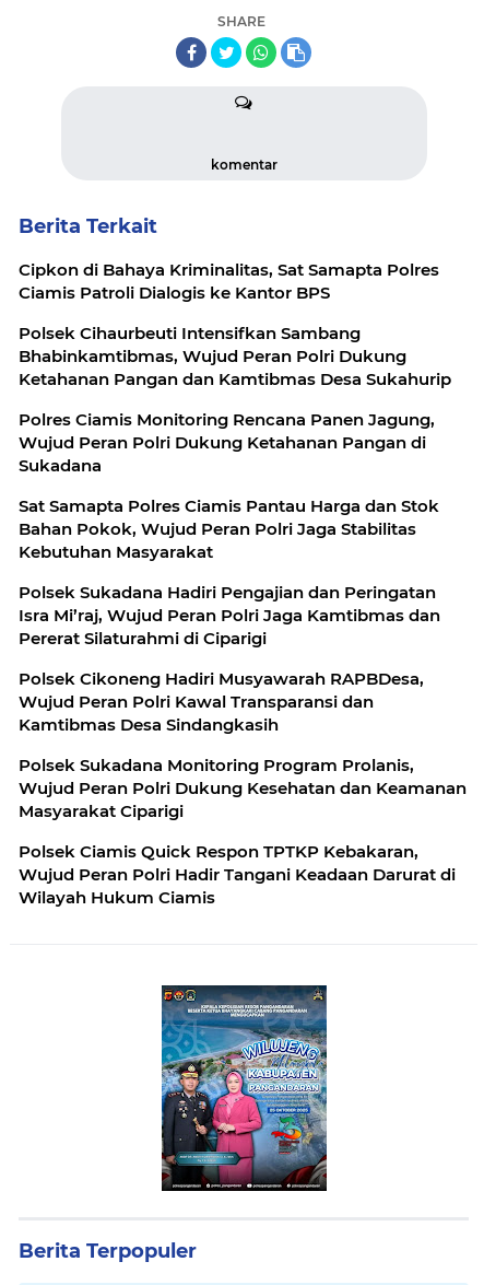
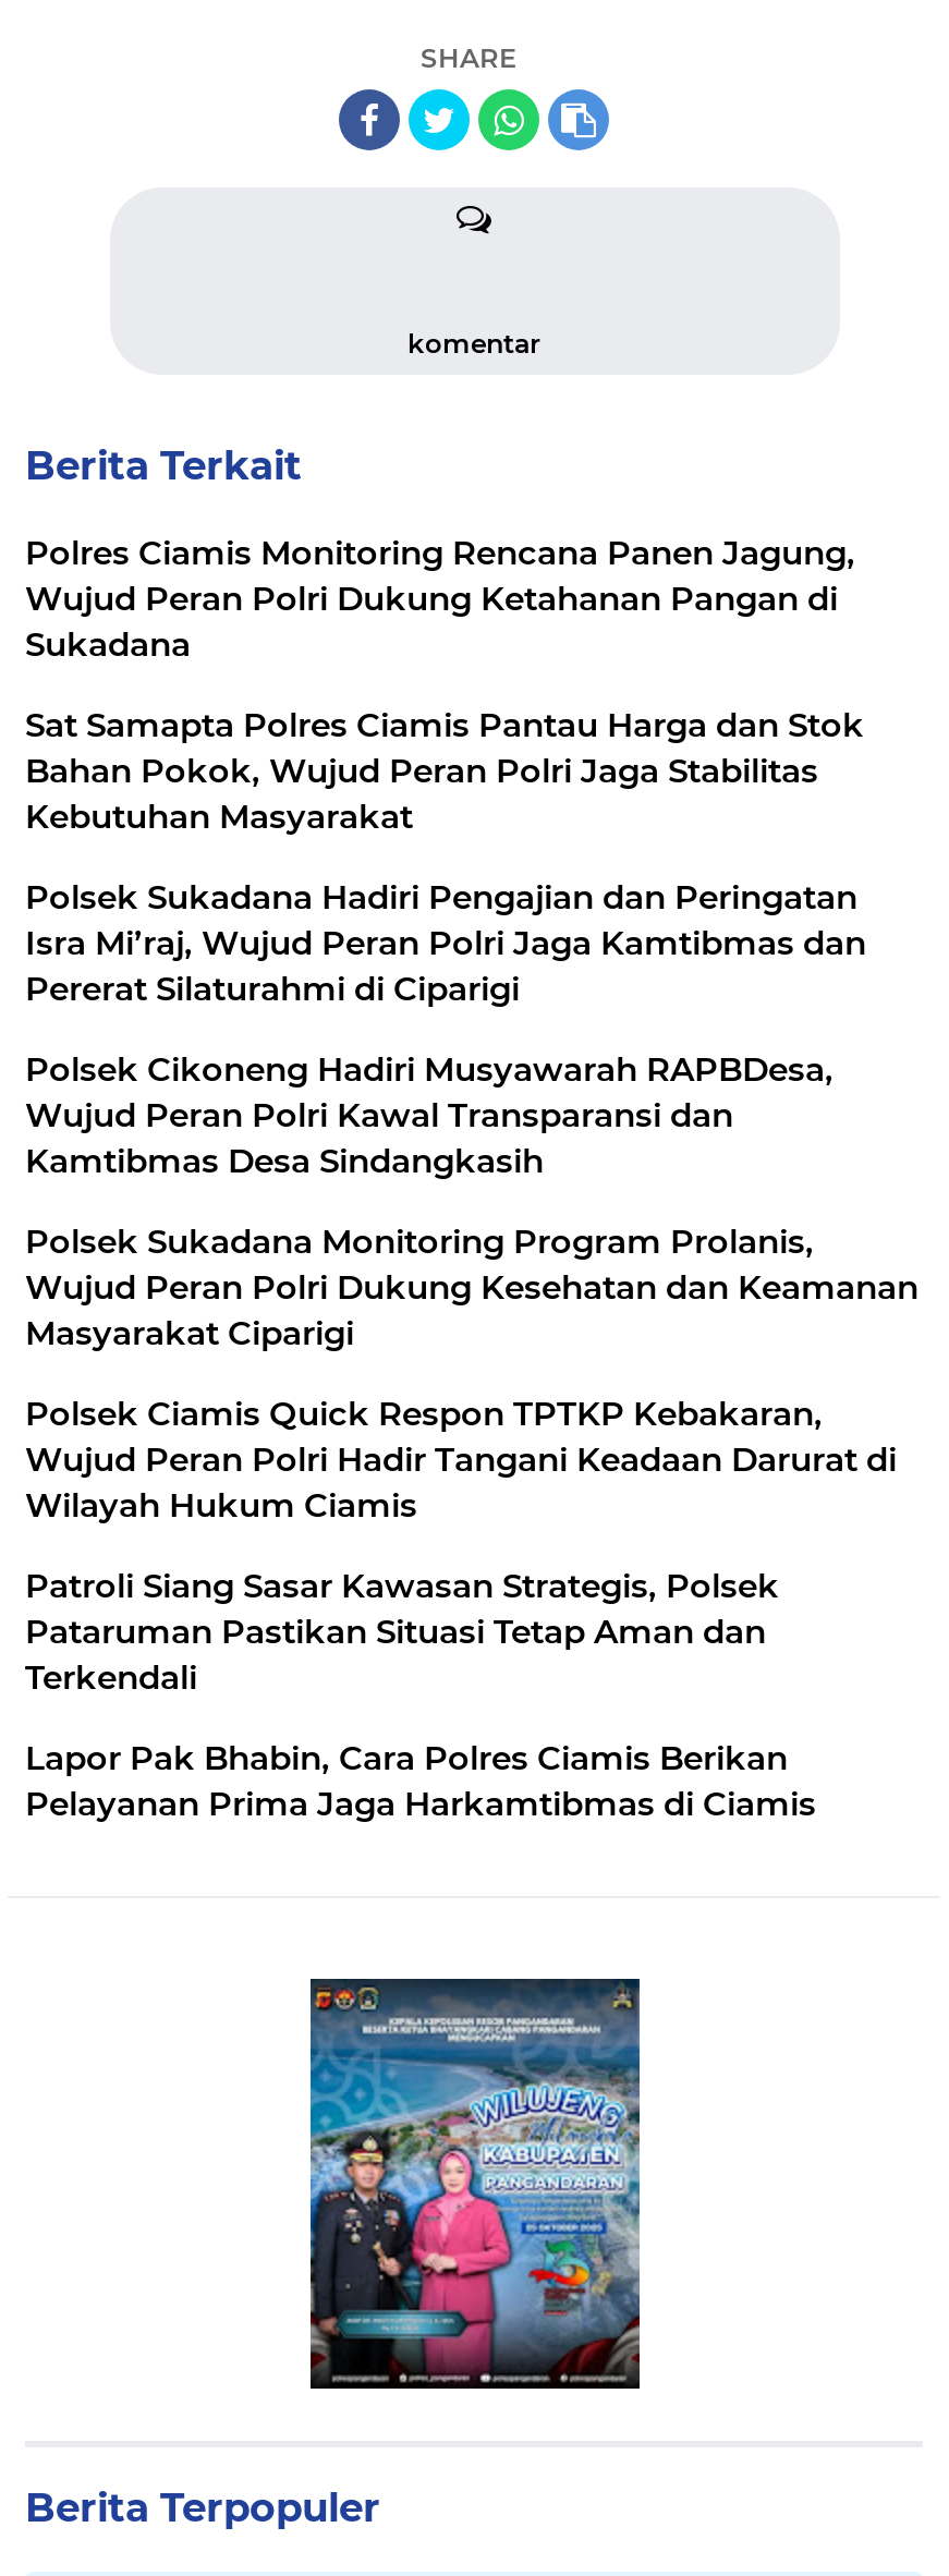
- Cipkon di Bahaya Kriminalitas, Sat Samapta Polres
- Ciamis Patroli Dialogis ke Kantor BPS
- Polsek Cihaurbeuti Intensifkan Sambang
- Bhabinkamtibmas, Wujud Peran Polri Dukung
- Ketahanan Pangan dan Kamtibmas Desa Sukahurip

moved up: Polres Ciamis Monitoring Rencana Panen Jagung, | Wujud Peran Polri Dukung Ketahanan Pangan di | Sukadana | ... | Wujud Peran Polri Hadir Tangani Keadaan Darurat di | Wilayah Hukum Ciamis

+ Patroli Siang Sasar Kawasan Strategis, Polsek
+ Pataruman Pastikan Situasi Tetap Aman dan
+ Terkendali
+ Lapor Pak Bhabin, Cara Polres Ciamis Berikan
+ Pelayanan Prima Jaga Harkamtibmas di Ciamis
